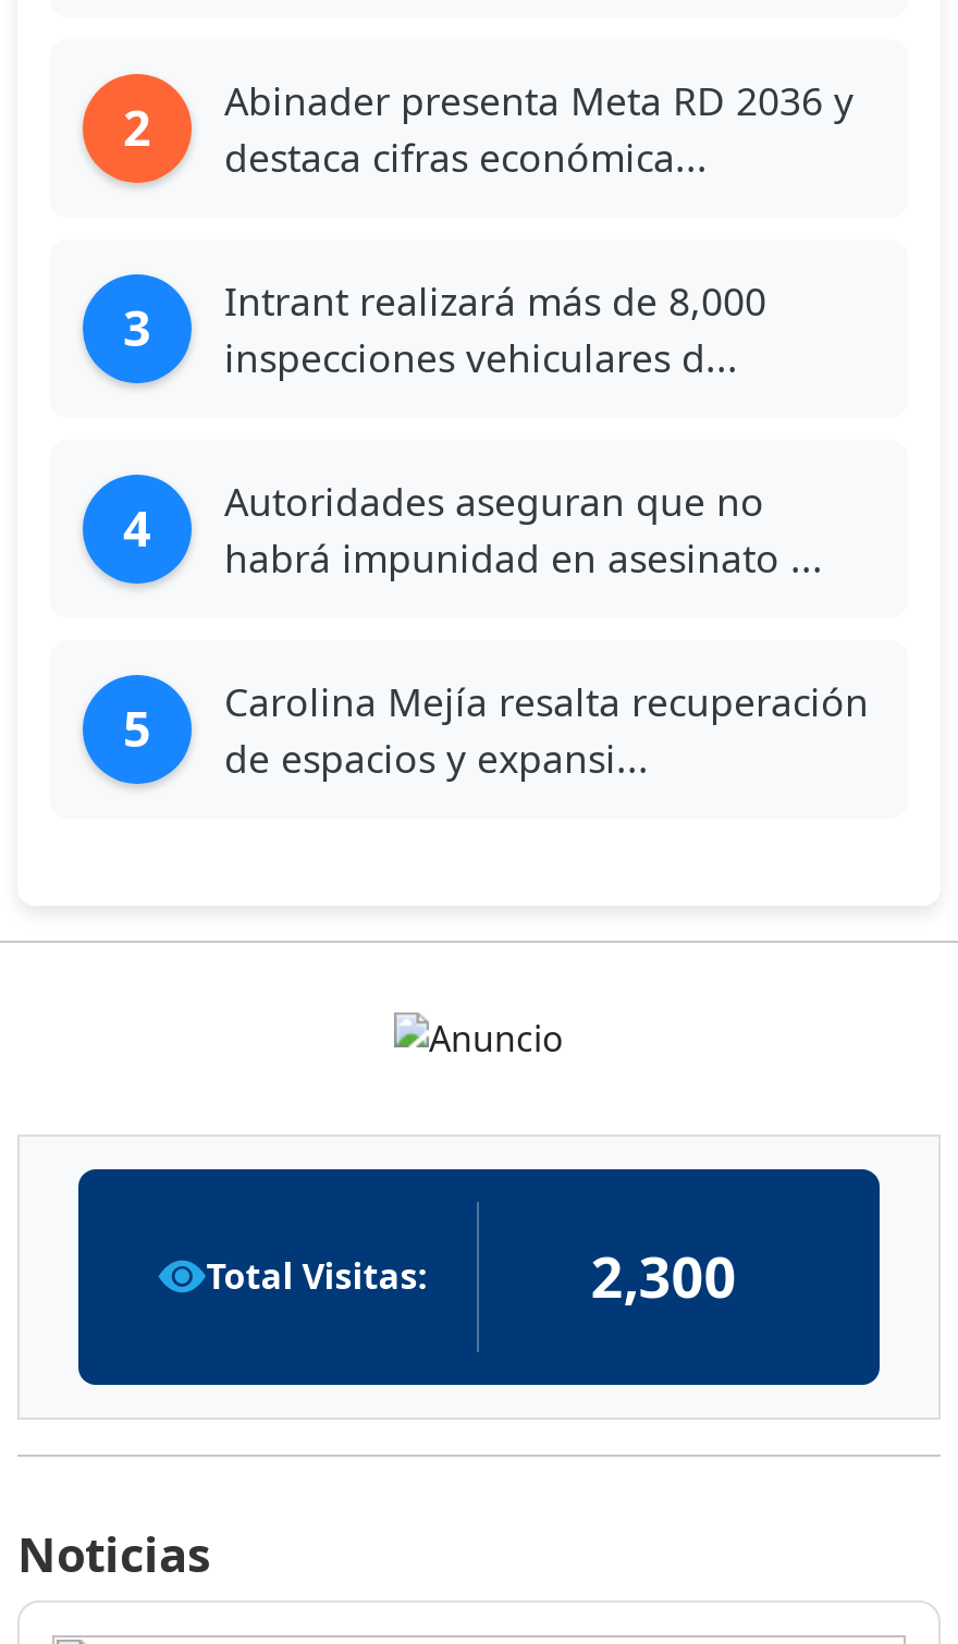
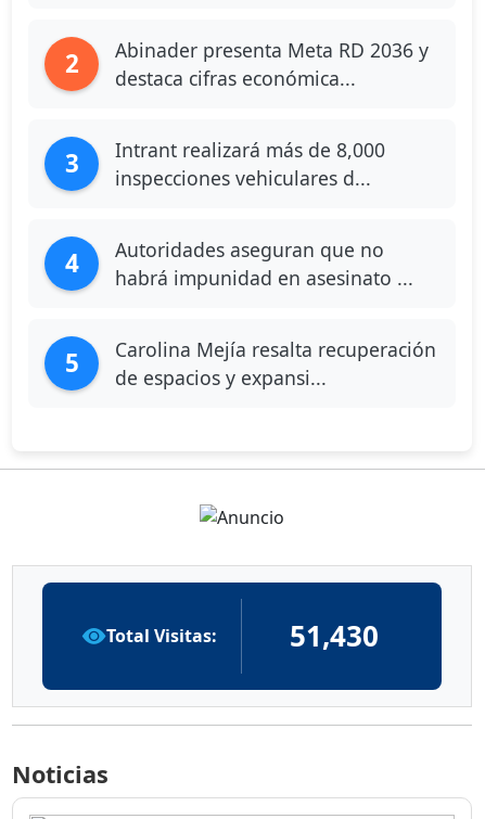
- 2,300
+ 51,430
